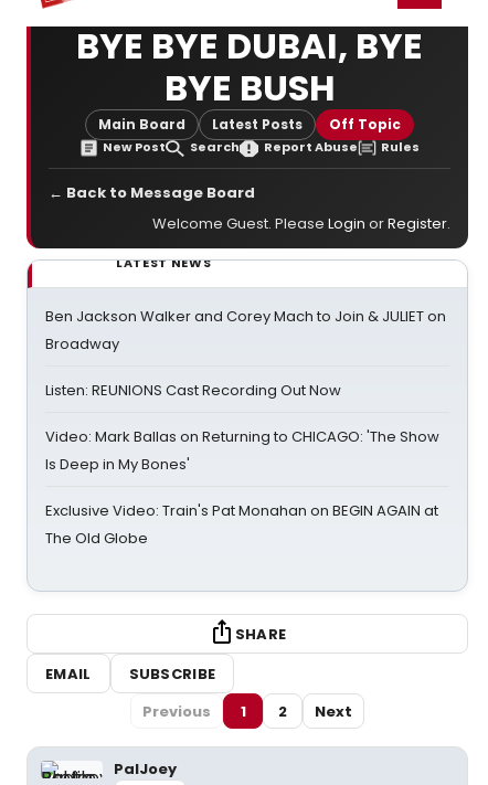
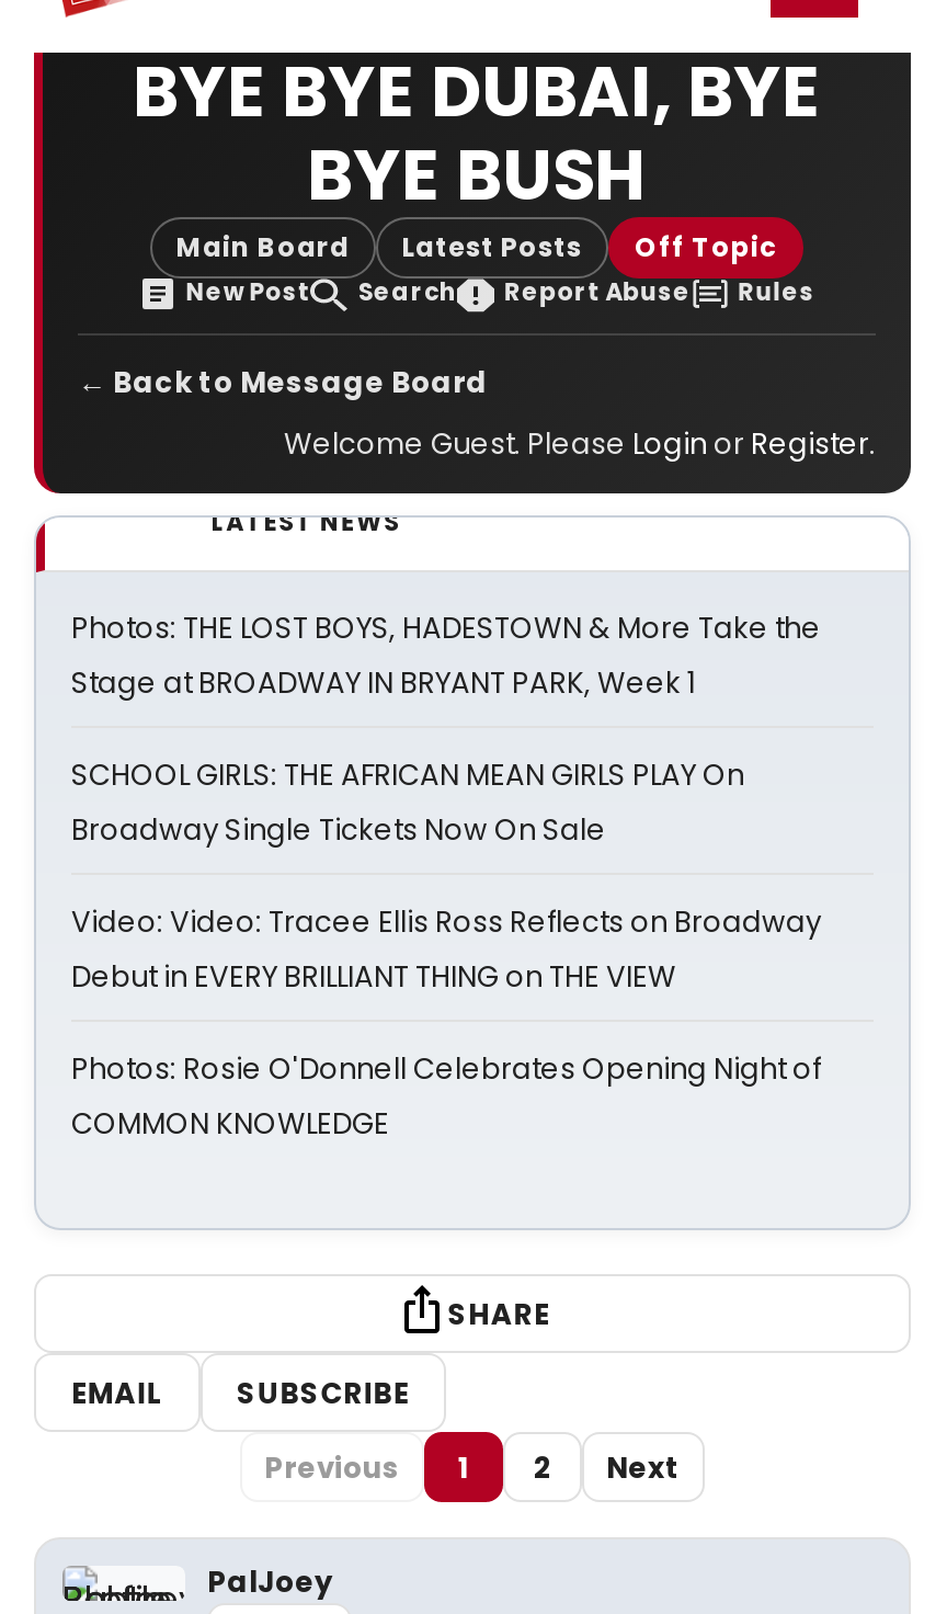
- Ben Jackson Walker and Corey Mach to Join & JULIET on
- Broadway
+ Photos: THE LOST BOYS, HADESTOWN & More Take the
+ Stage at BROADWAY IN BRYANT PARK, Week 1

- Listen: REUNIONS Cast Recording Out Now
+ SCHOOL GIRLS: THE AFRICAN MEAN GIRLS PLAY On
+ Broadway Single Tickets Now On Sale

- Video: Mark Ballas on Returning to CHICAGO: 'The Show
- Is Deep in My Bones'
+ Video: Video: Tracee Ellis Ross Reflects on Broadway
+ Debut in EVERY BRILLIANT THING on THE VIEW

- Exclusive Video: Train's Pat Monahan on BEGIN AGAIN at
- The Old Globe
+ Photos: Rosie O'Donnell Celebrates Opening Night of
+ COMMON KNOWLEDGE
